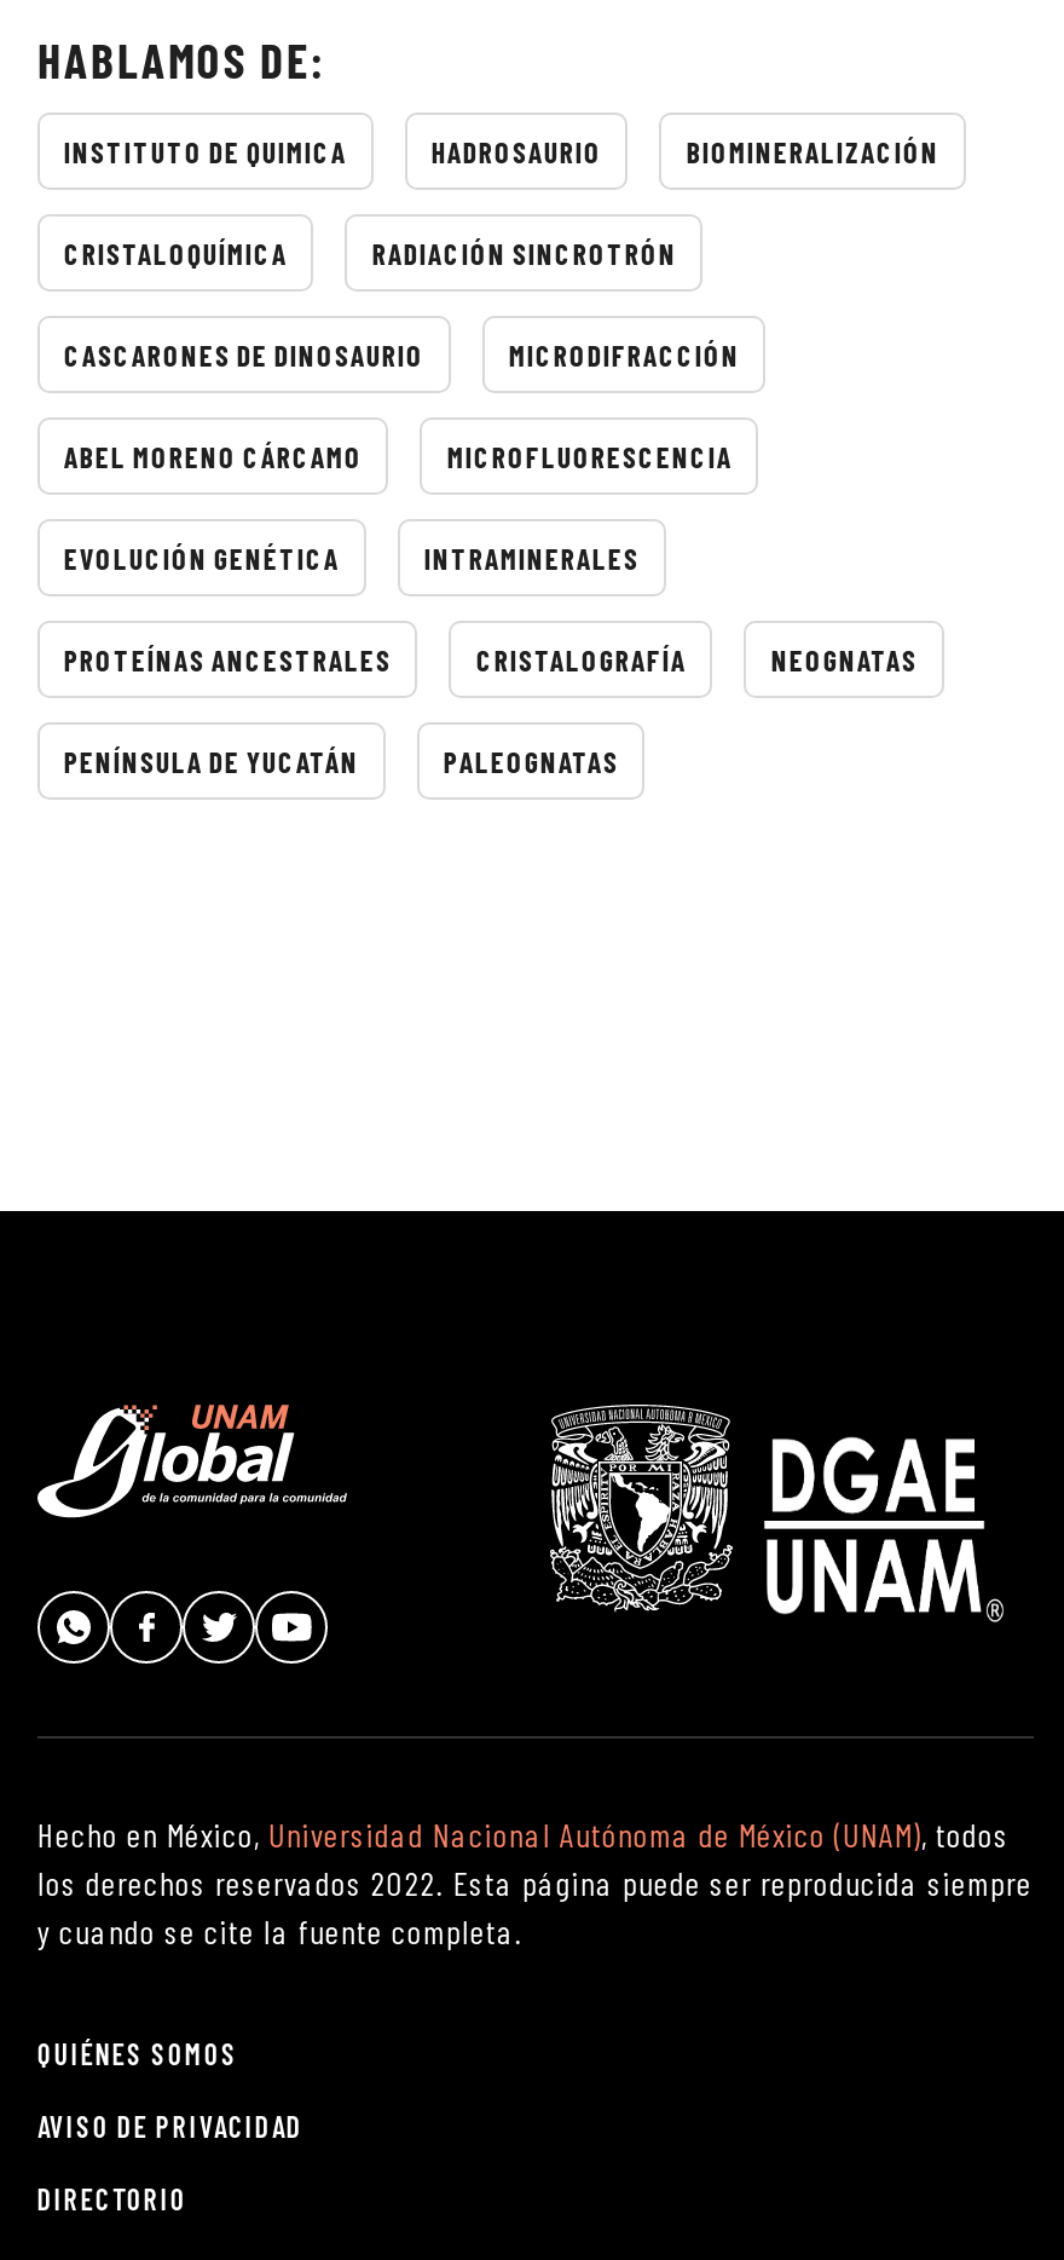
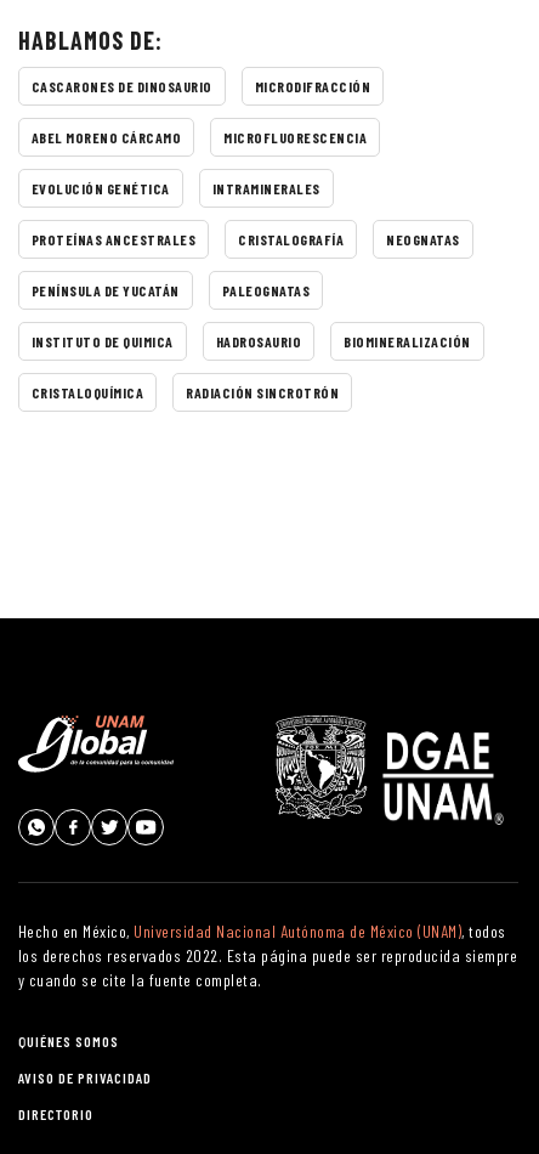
moved down: INSTITUTO DE QUIMICA | HADROSAURIO | BIOMINERALIZACIÓN | CRISTALOQUÍMICA | RADIACIÓN SINCROTRÓN

moved up: CASCARONES DE DINOSAURIO | MICRODIFRACCIÓN | ABEL MORENO CÁRCAMO | ... | PENÍNSULA DE YUCATÁN | PALEOGNATAS
